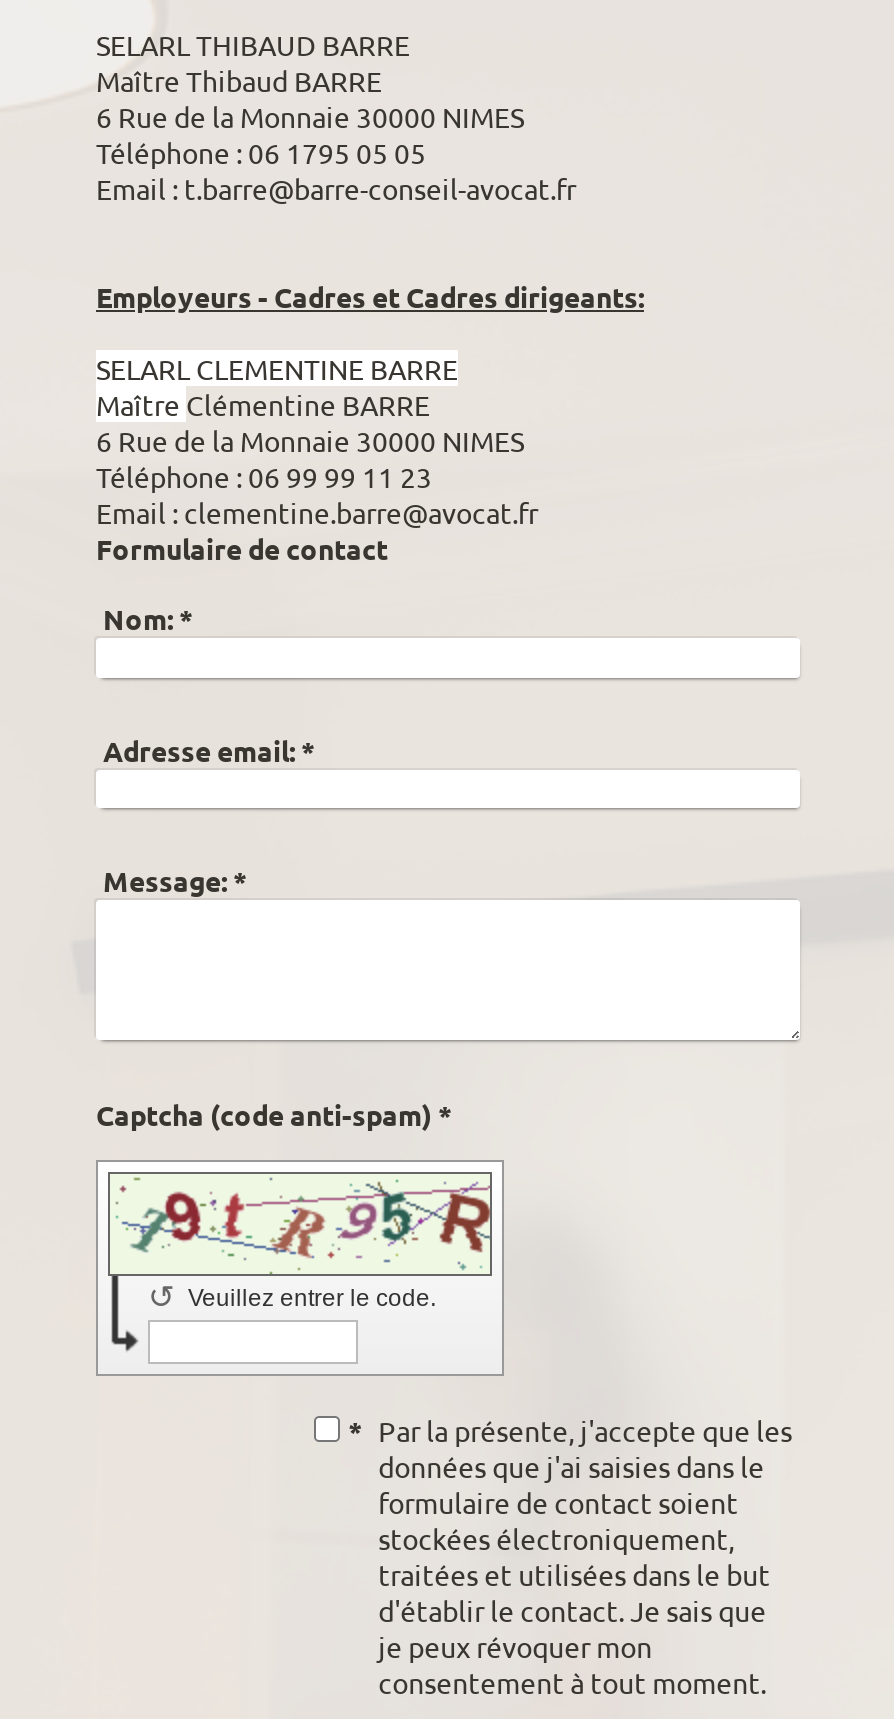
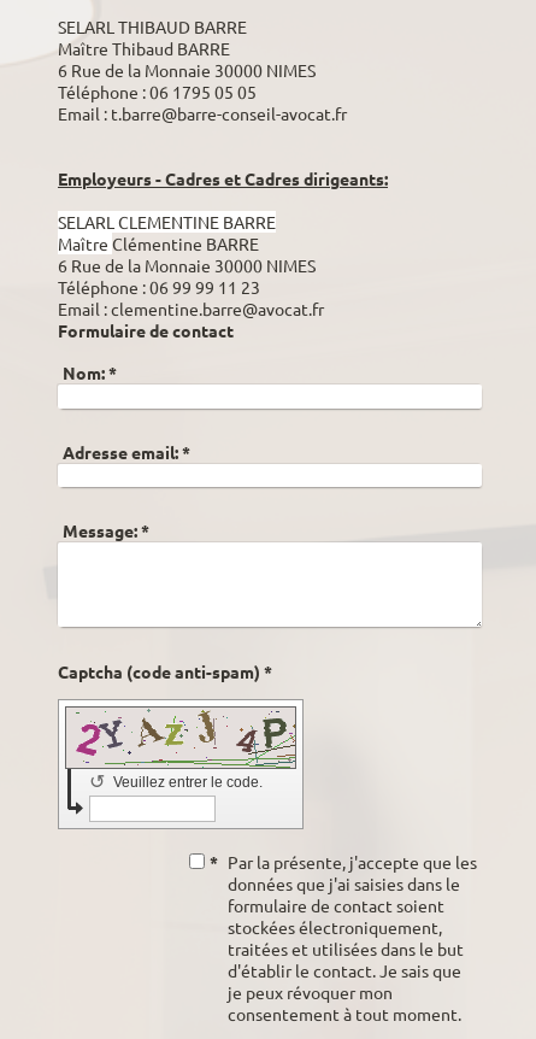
- [image]
+ [image]
